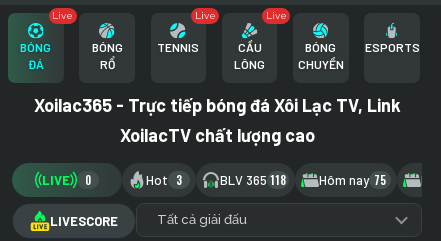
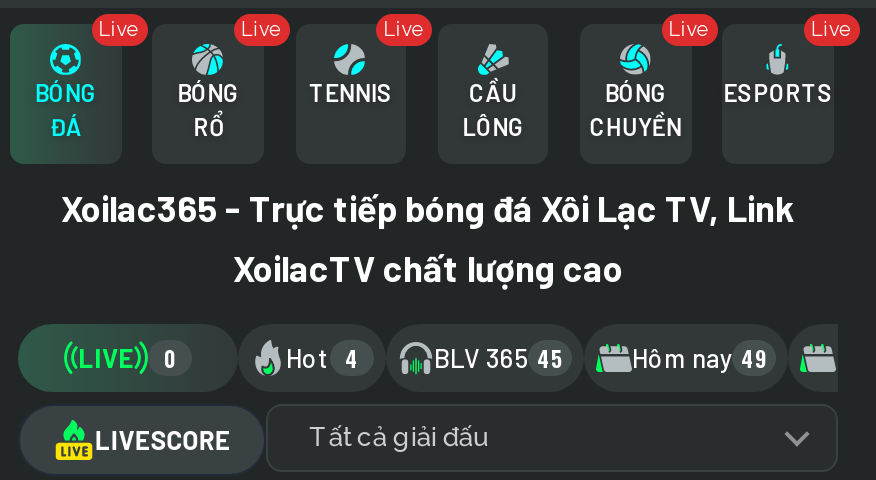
- Live

+ Live

+ Live

+ Live

- Hot 3
- BLV 365 118
- Hôm nay 75
+ Hot 4
+ BLV 365 45
+ Hôm nay 49
